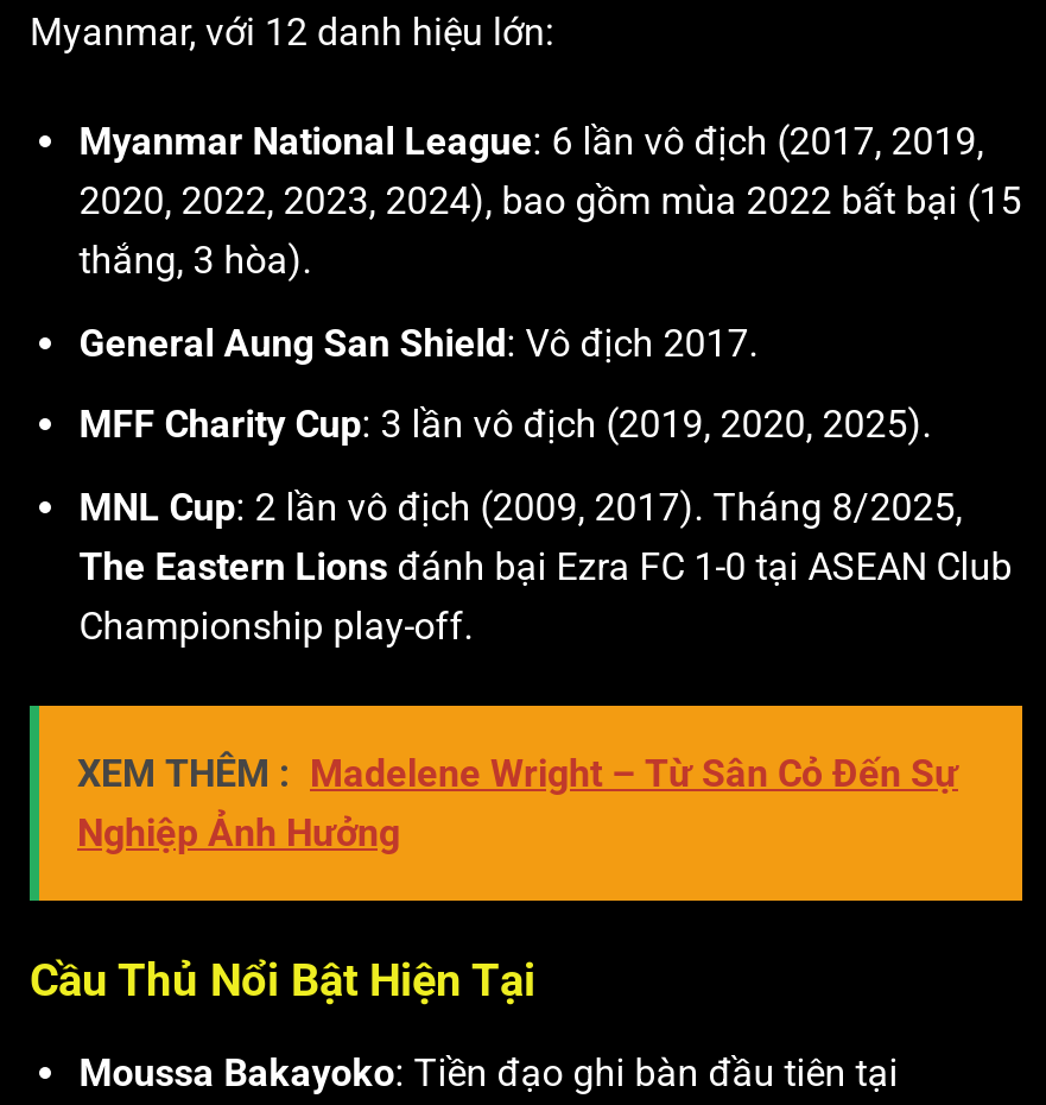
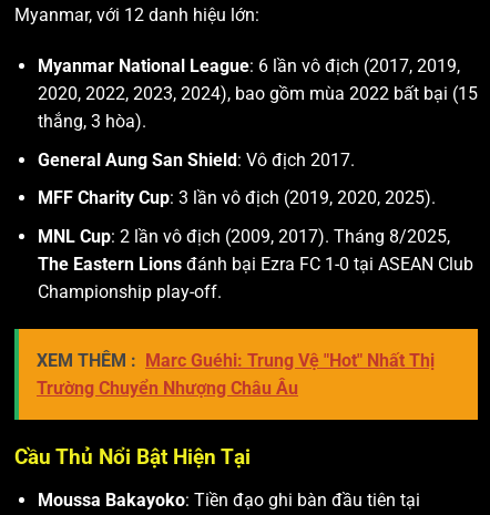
- XEM THÊM : Madelene Wright – Từ Sân Cỏ Đến Sự
- Nghiệp Ảnh Hưởng
+ XEM THÊM : Marc Guéhi: Trung Vệ "Hot" Nhất Thị
+ Trường Chuyển Nhượng Châu Âu
